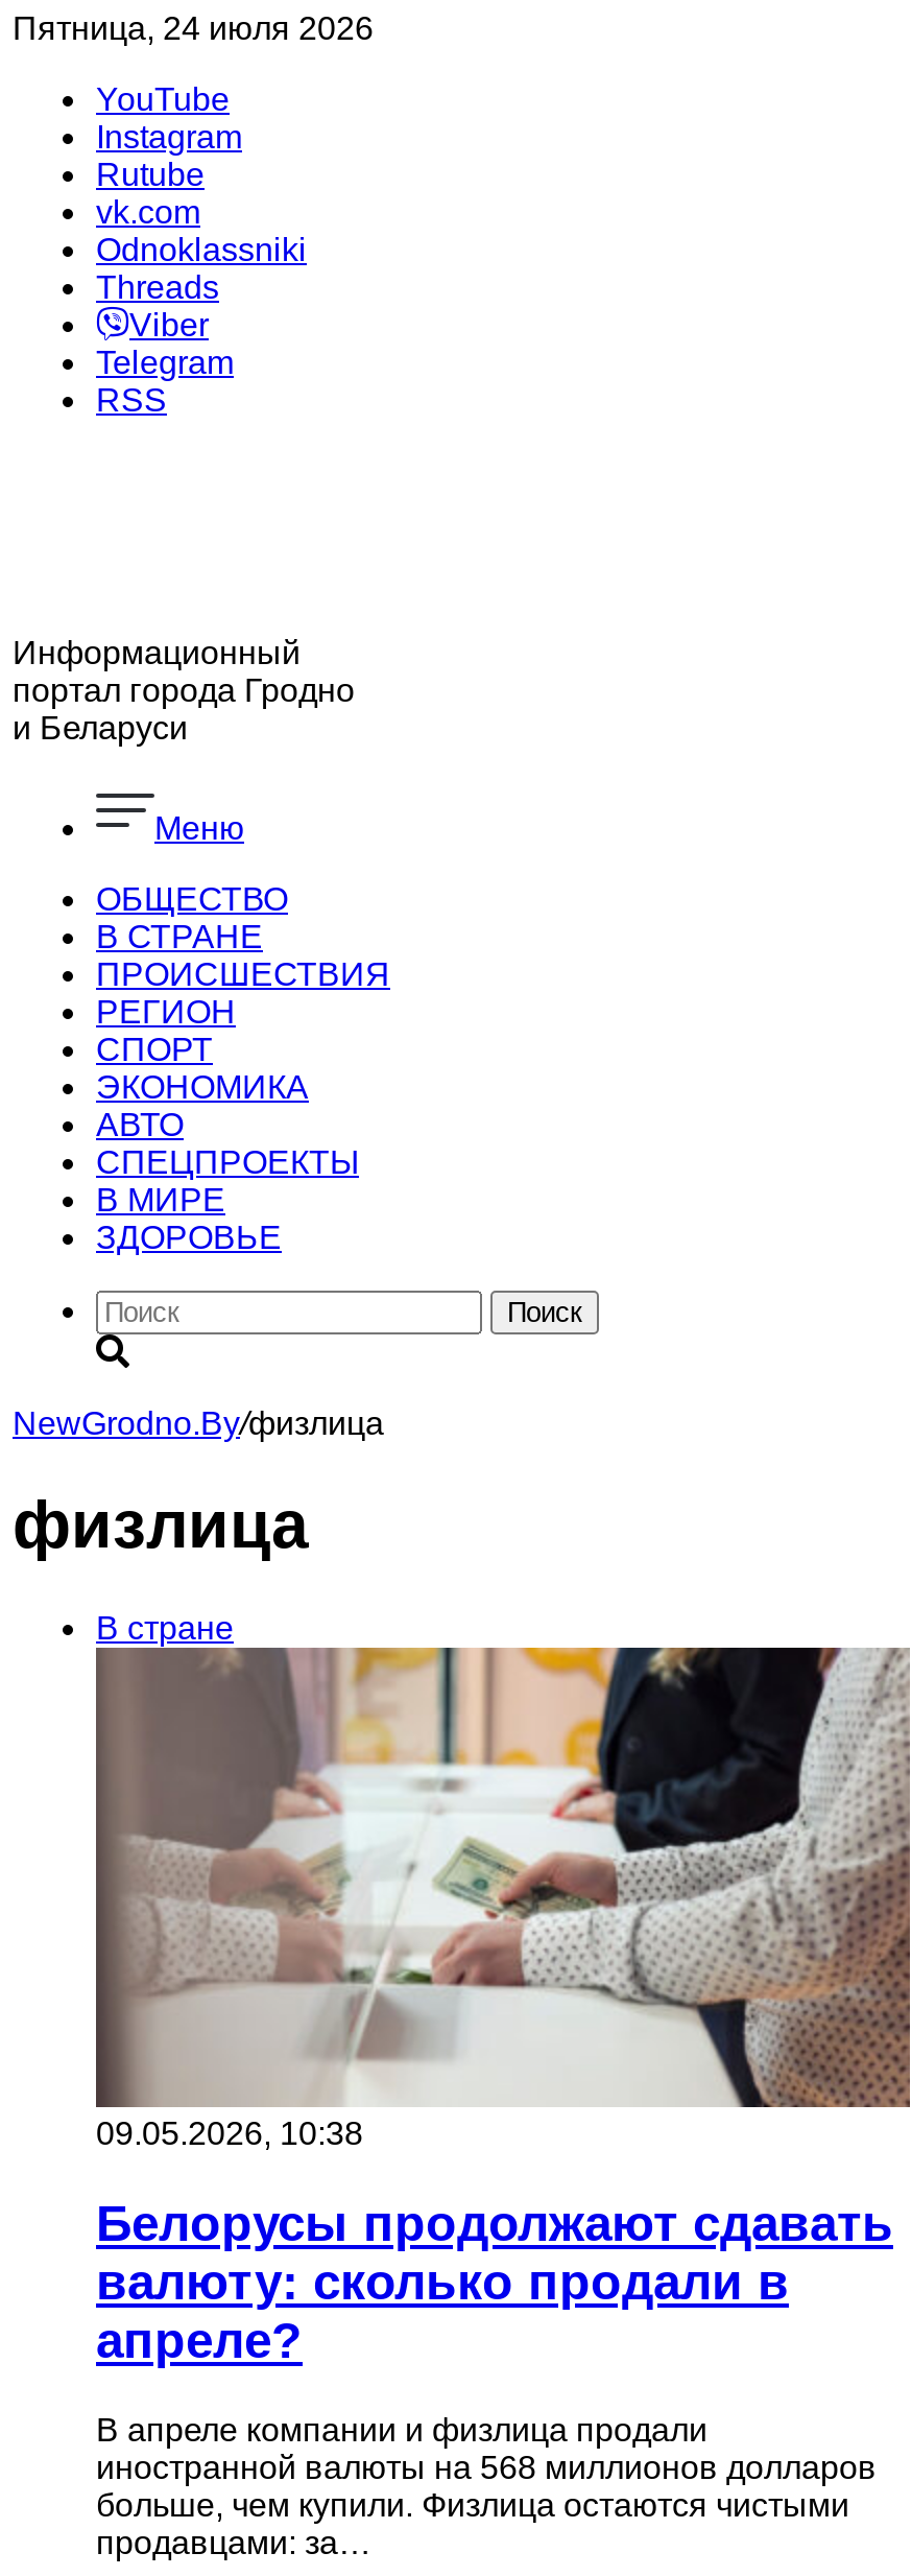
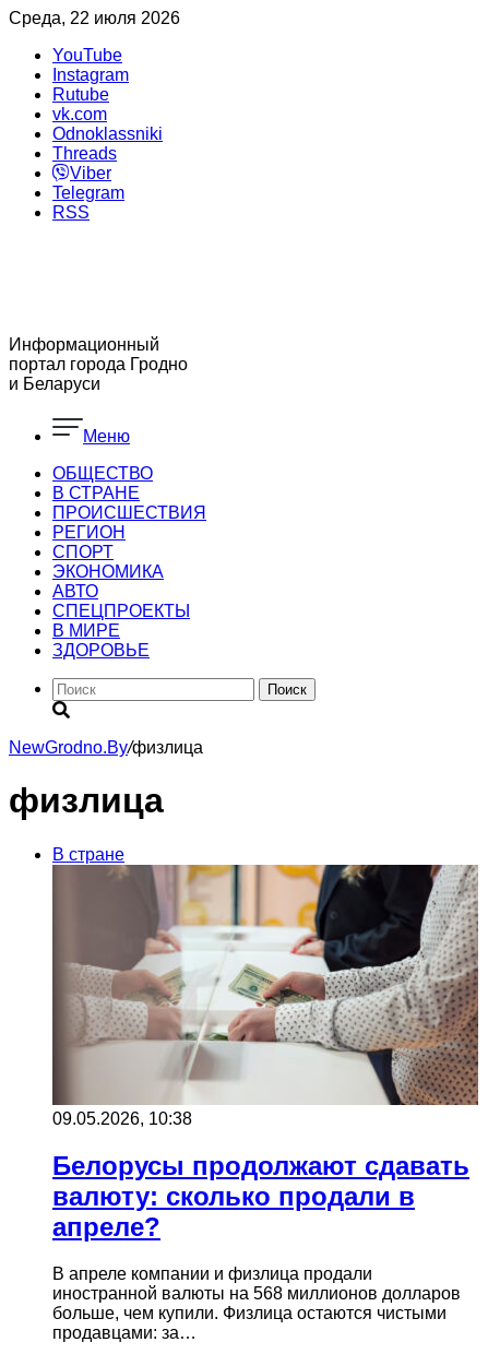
- Пятница, 24 июля 2026
+ Среда, 22 июля 2026
